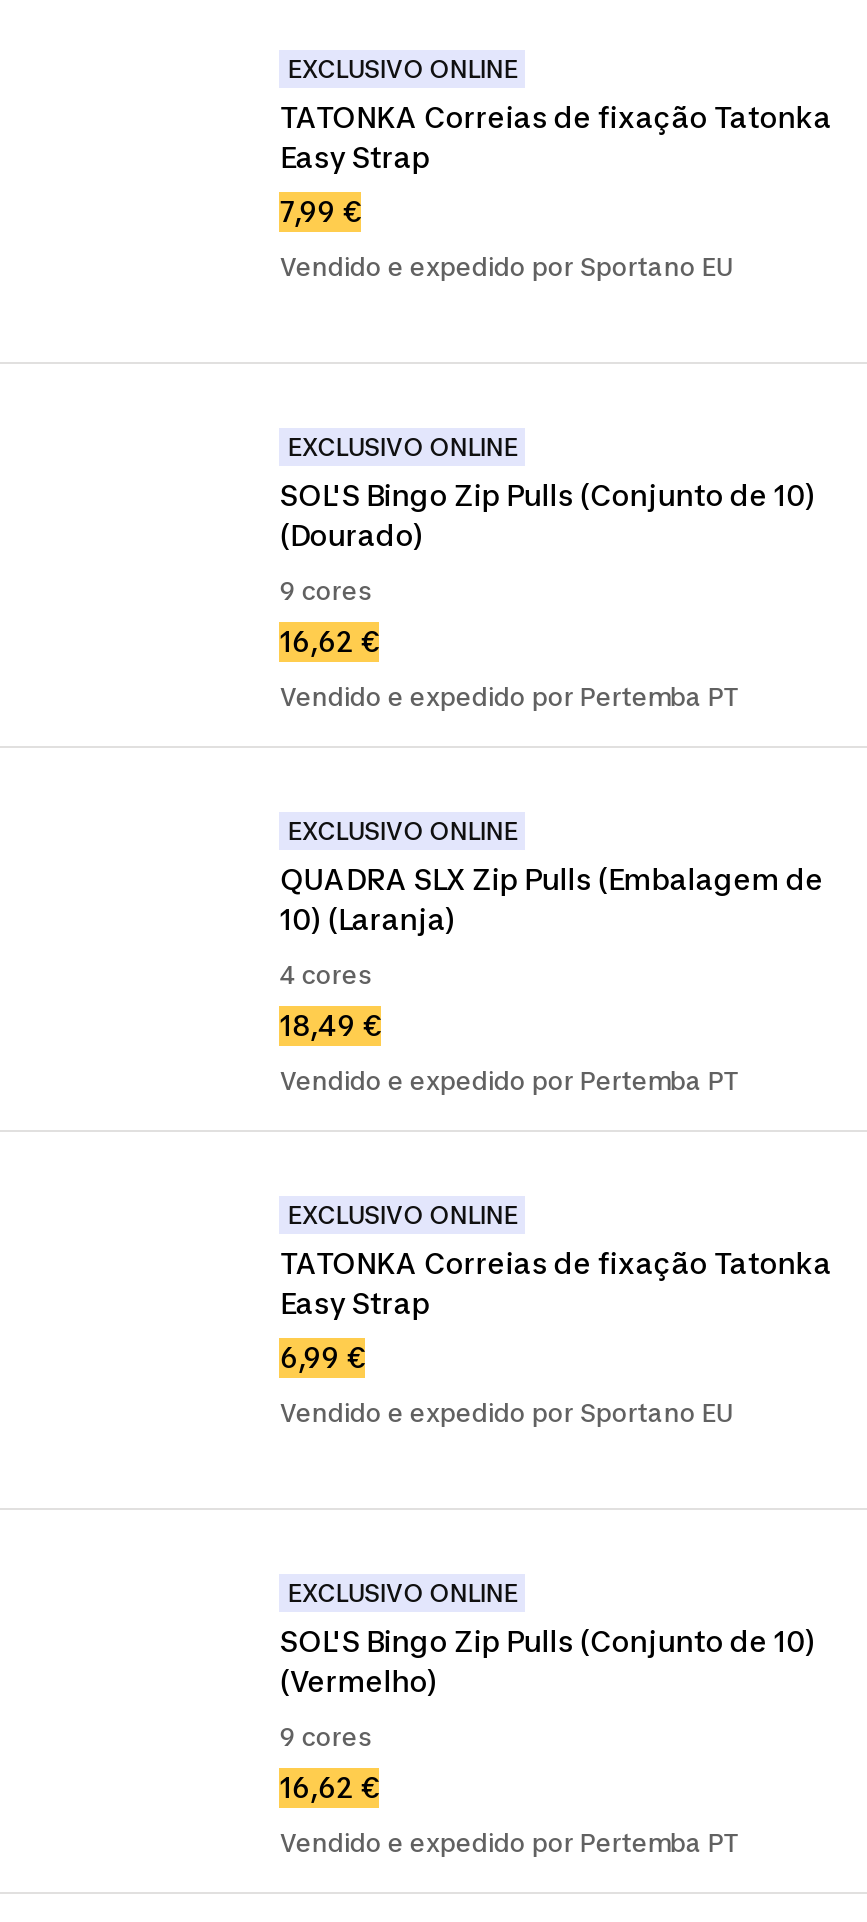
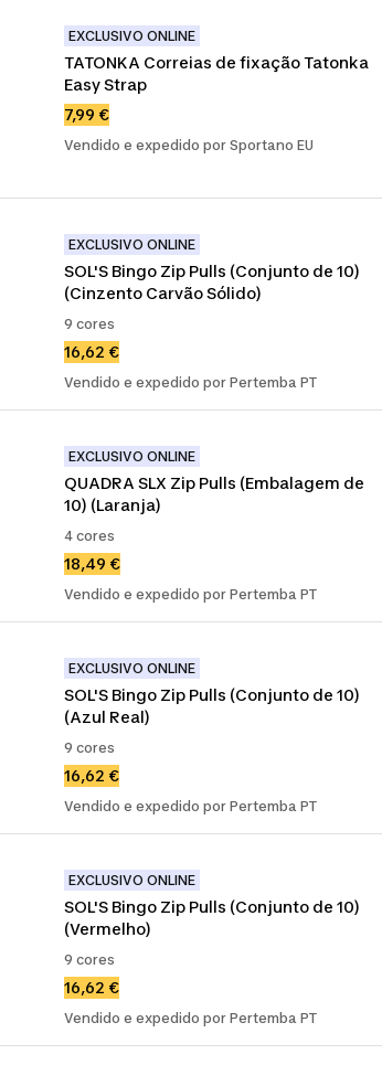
- (Dourado)
+ (Cinzento Carvão Sólido)

- TATONKA Correias de fixação Tatonka
- Easy Strap
- 6,99 €
- Vendido e expedido por Sportano EU
+ SOL'S Bingo Zip Pulls (Conjunto de 10)
+ (Azul Real)
+ 9 cores
+ 16,62 €
+ Vendido e expedido por Pertemba PT
